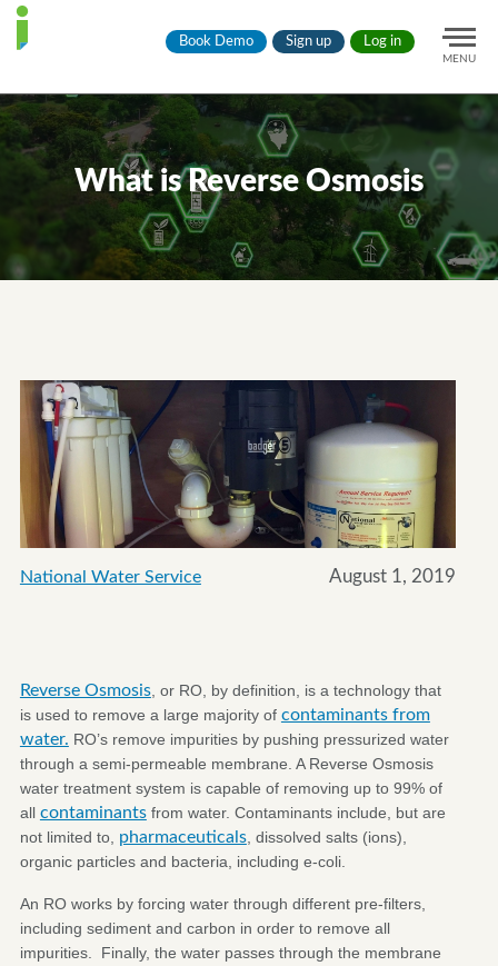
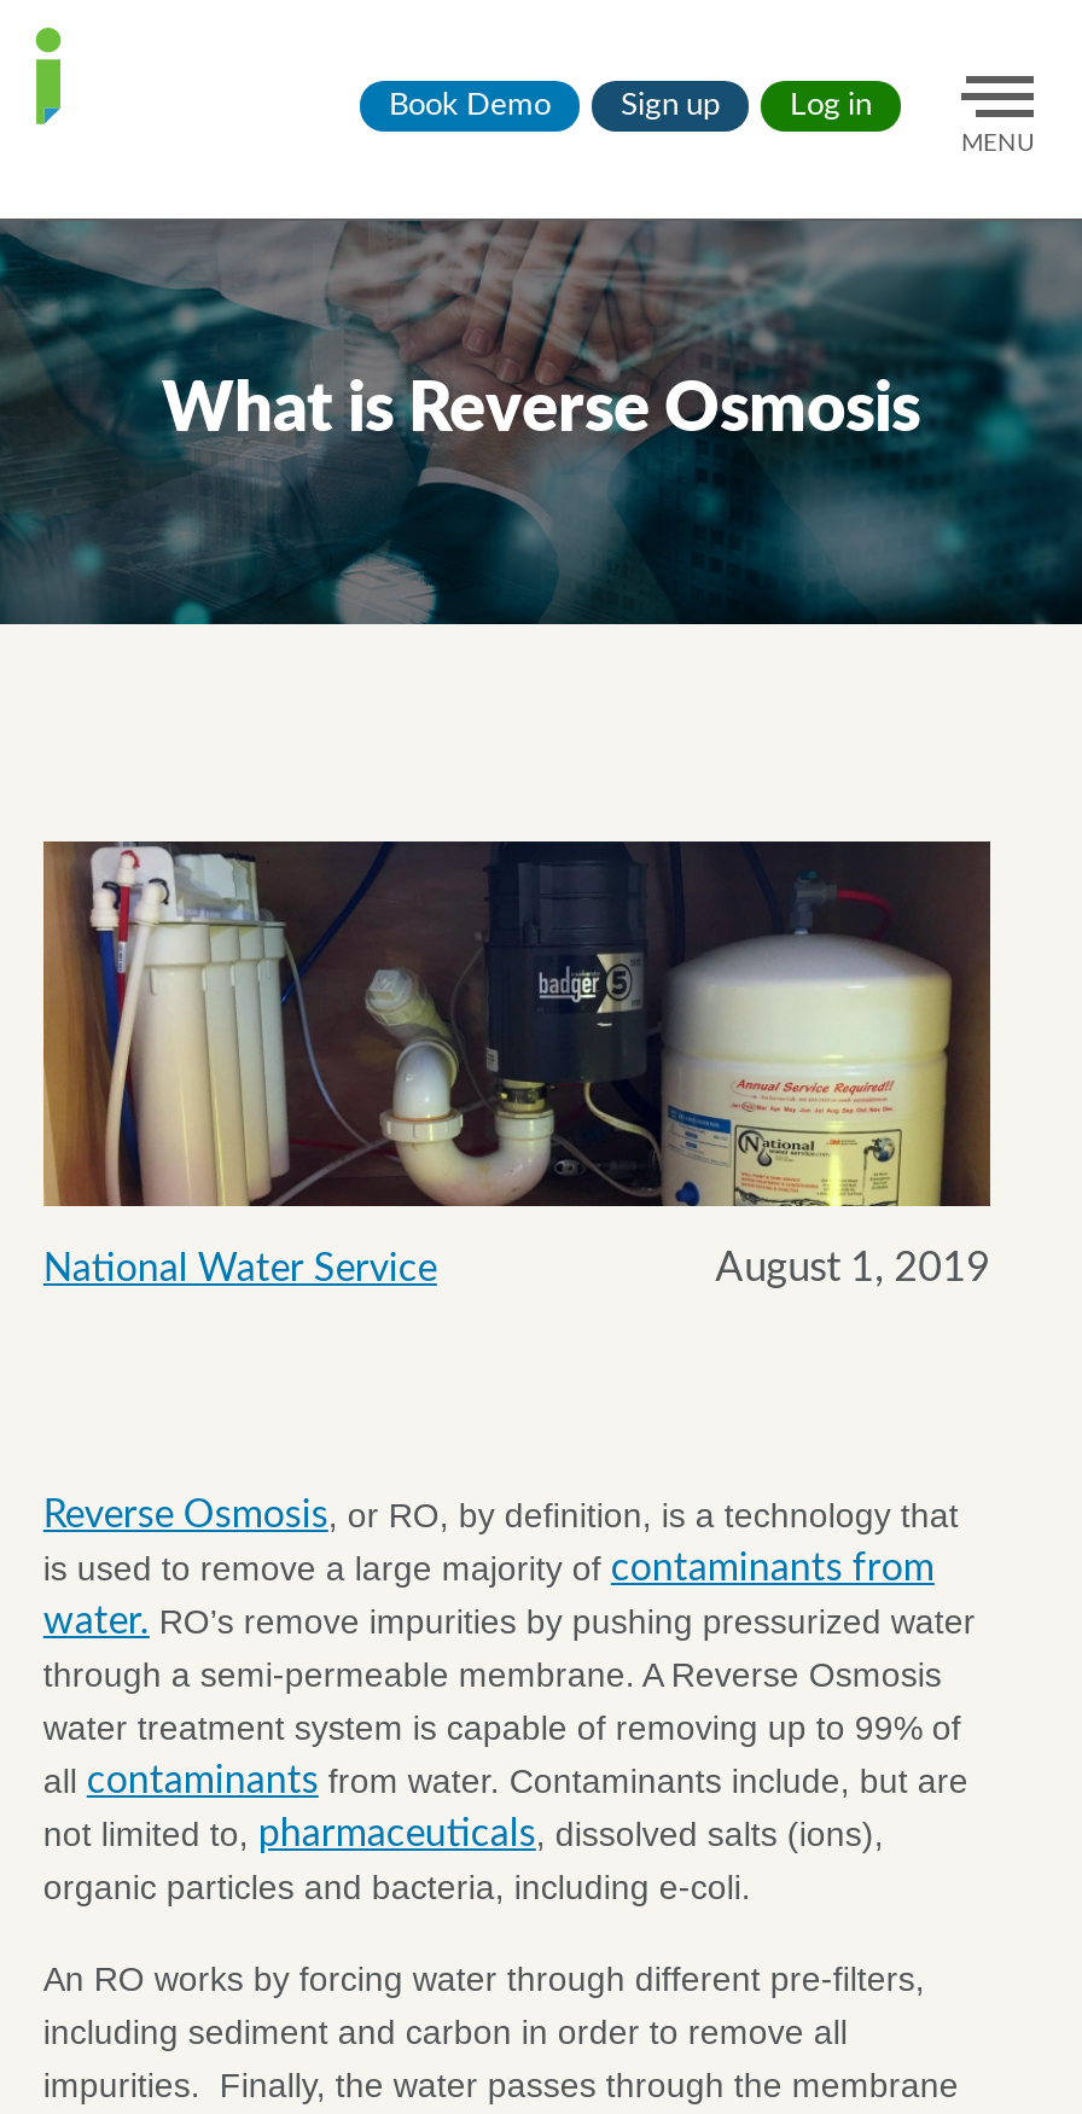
- [image]
+ [image]
